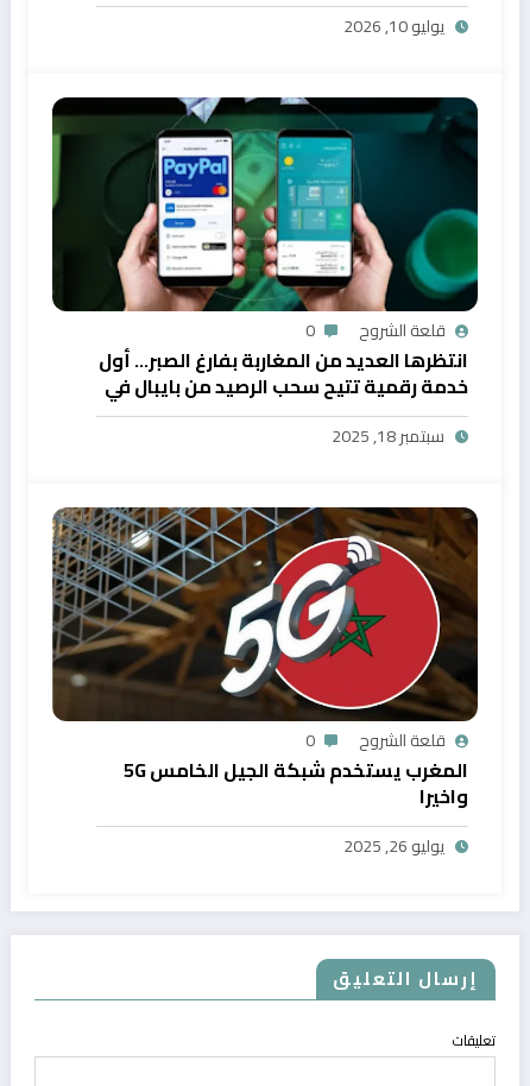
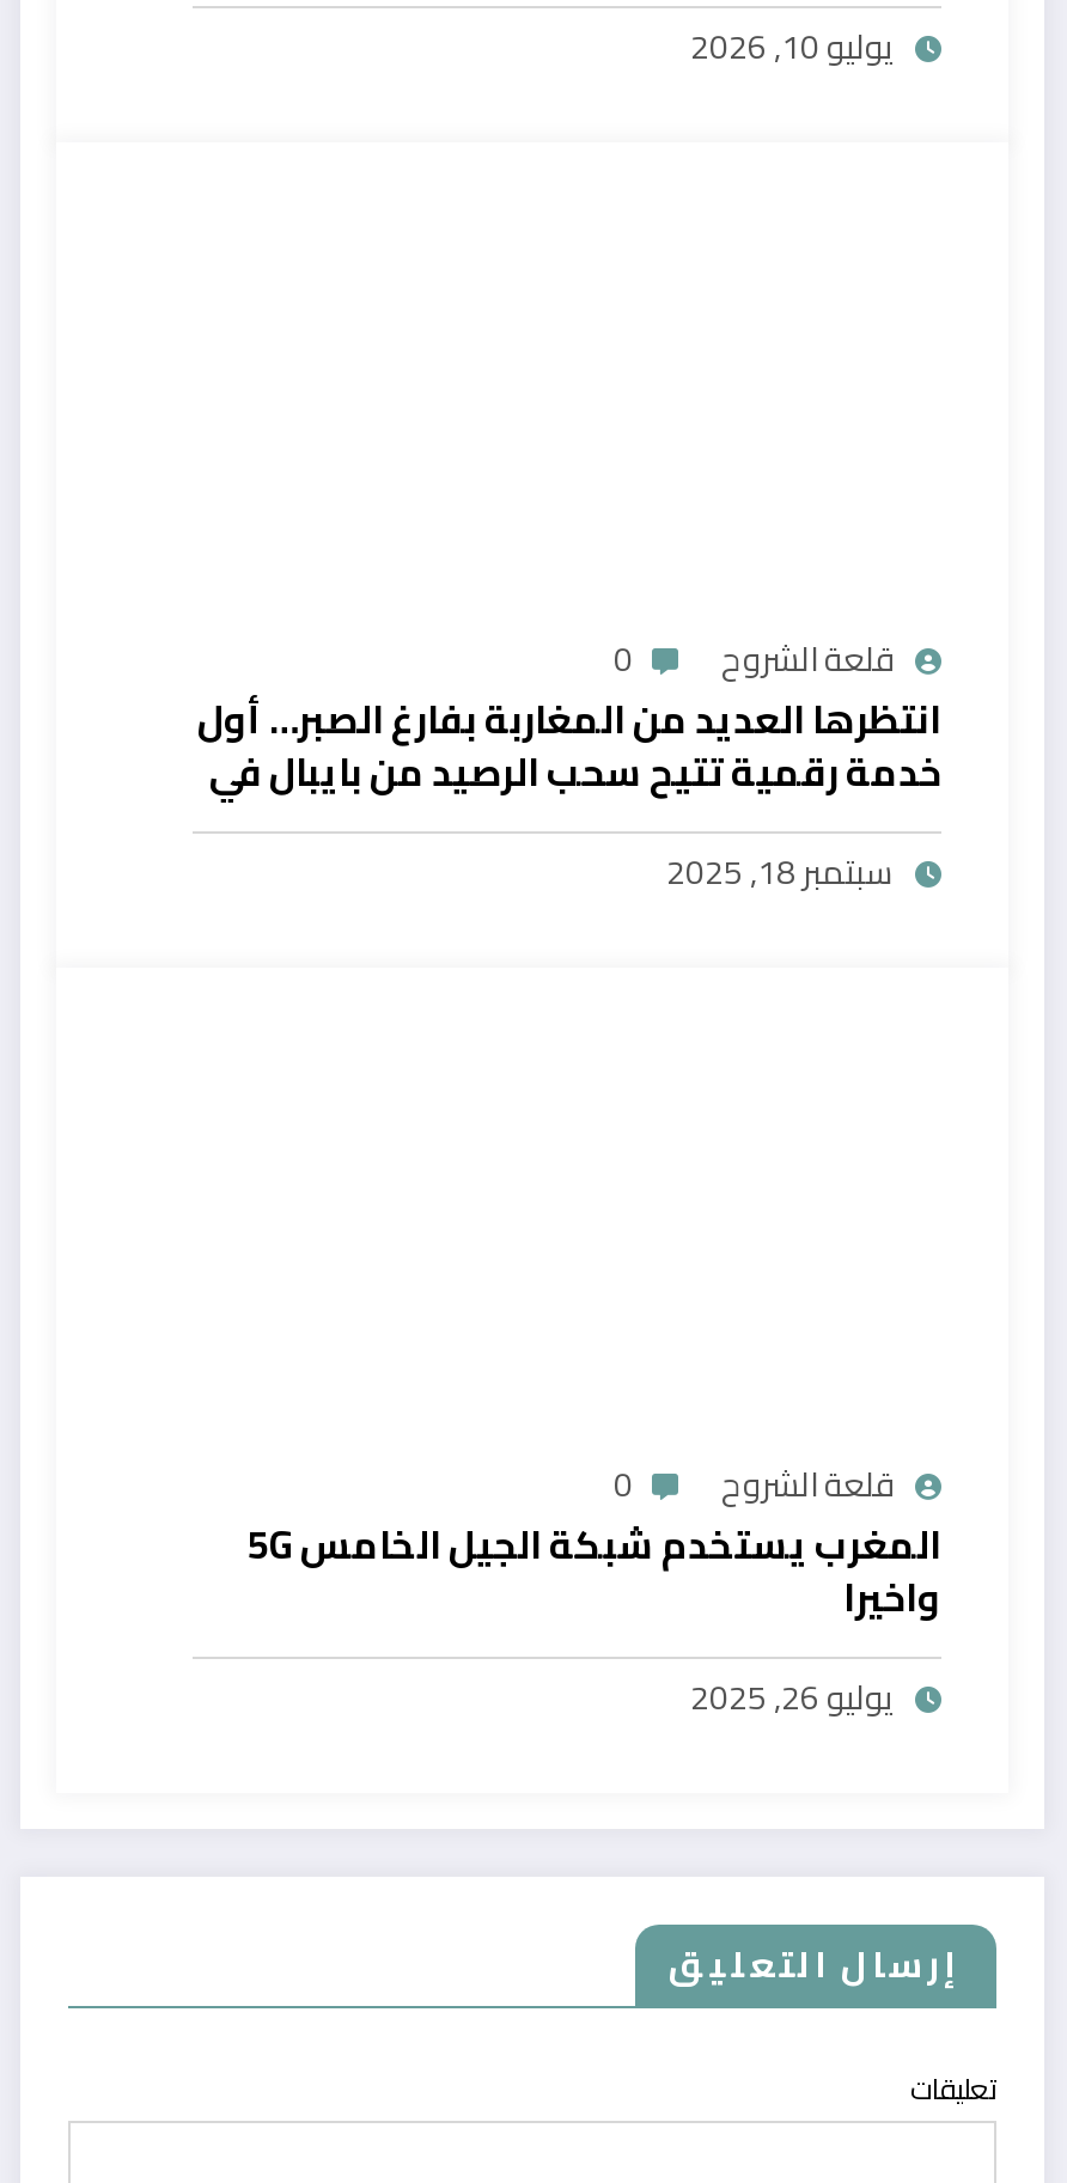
- [image]

- [image]
